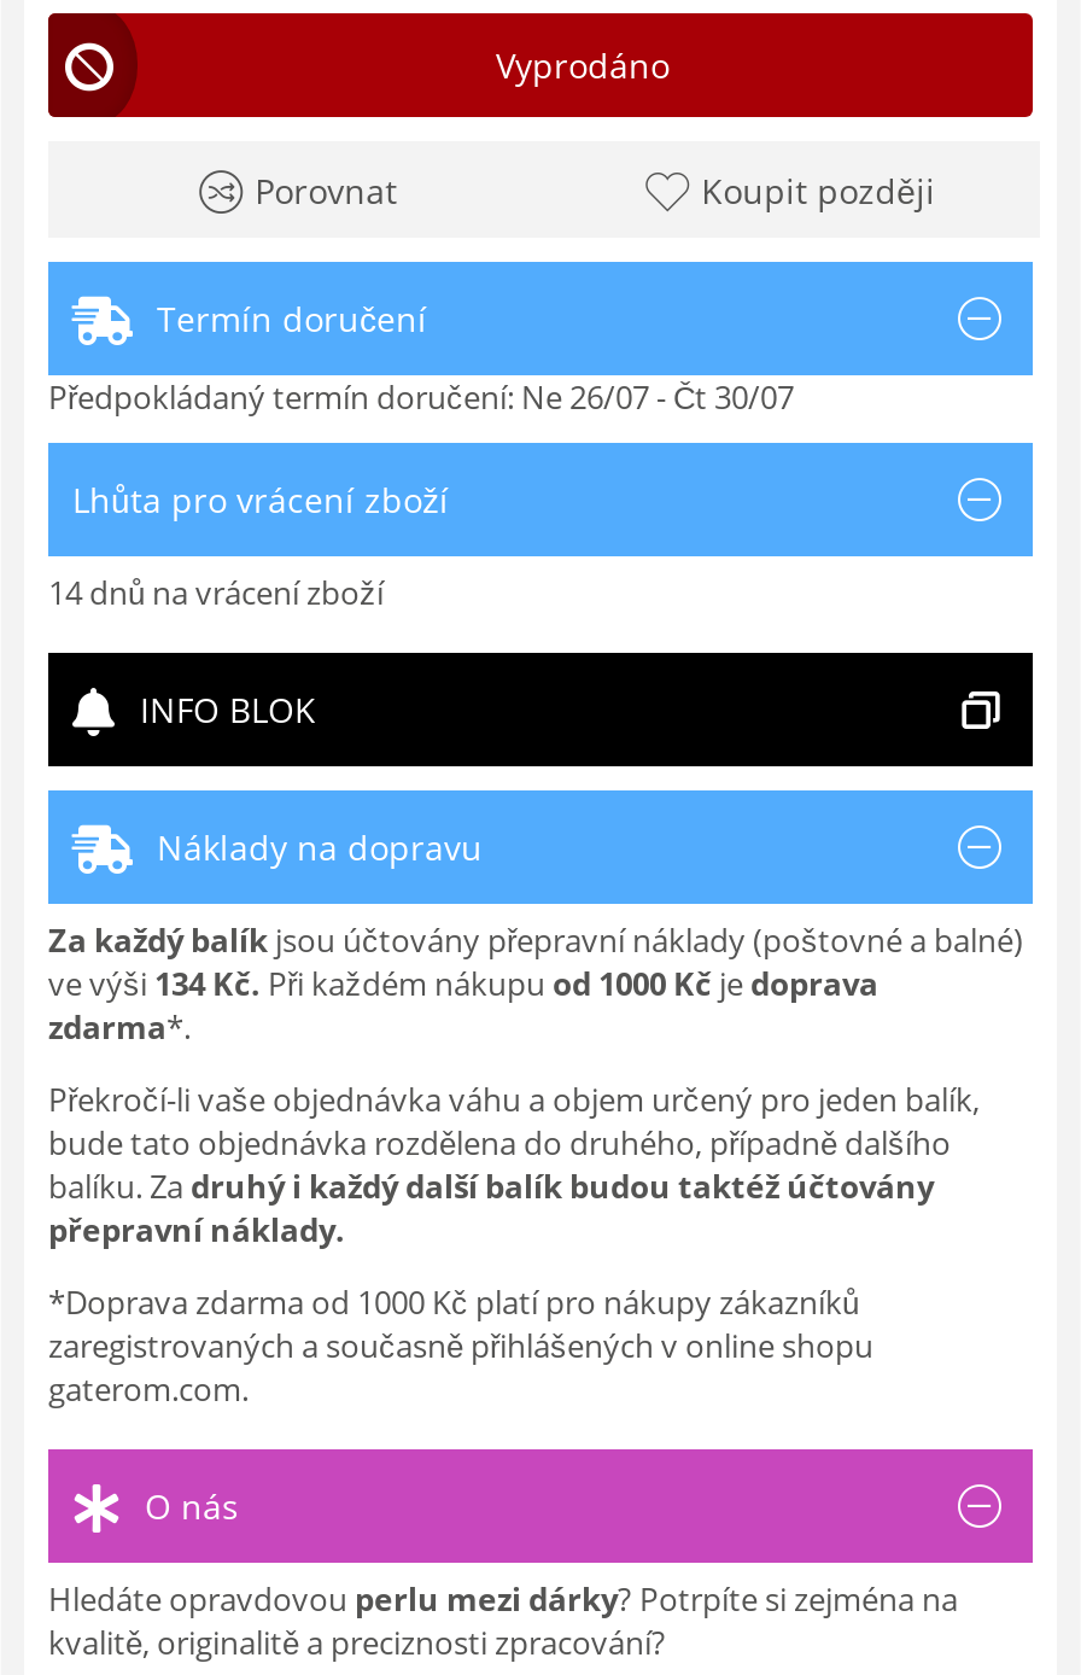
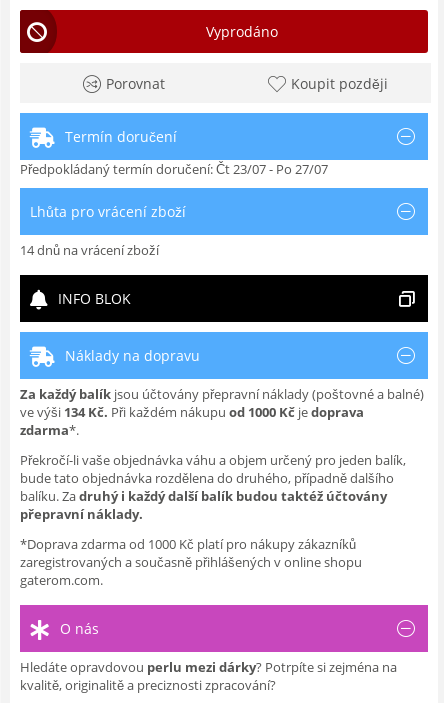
- Předpokládaný termín doručení: Ne 26/07 - Čt 30/07
+ Předpokládaný termín doručení: Čt 23/07 - Po 27/07
